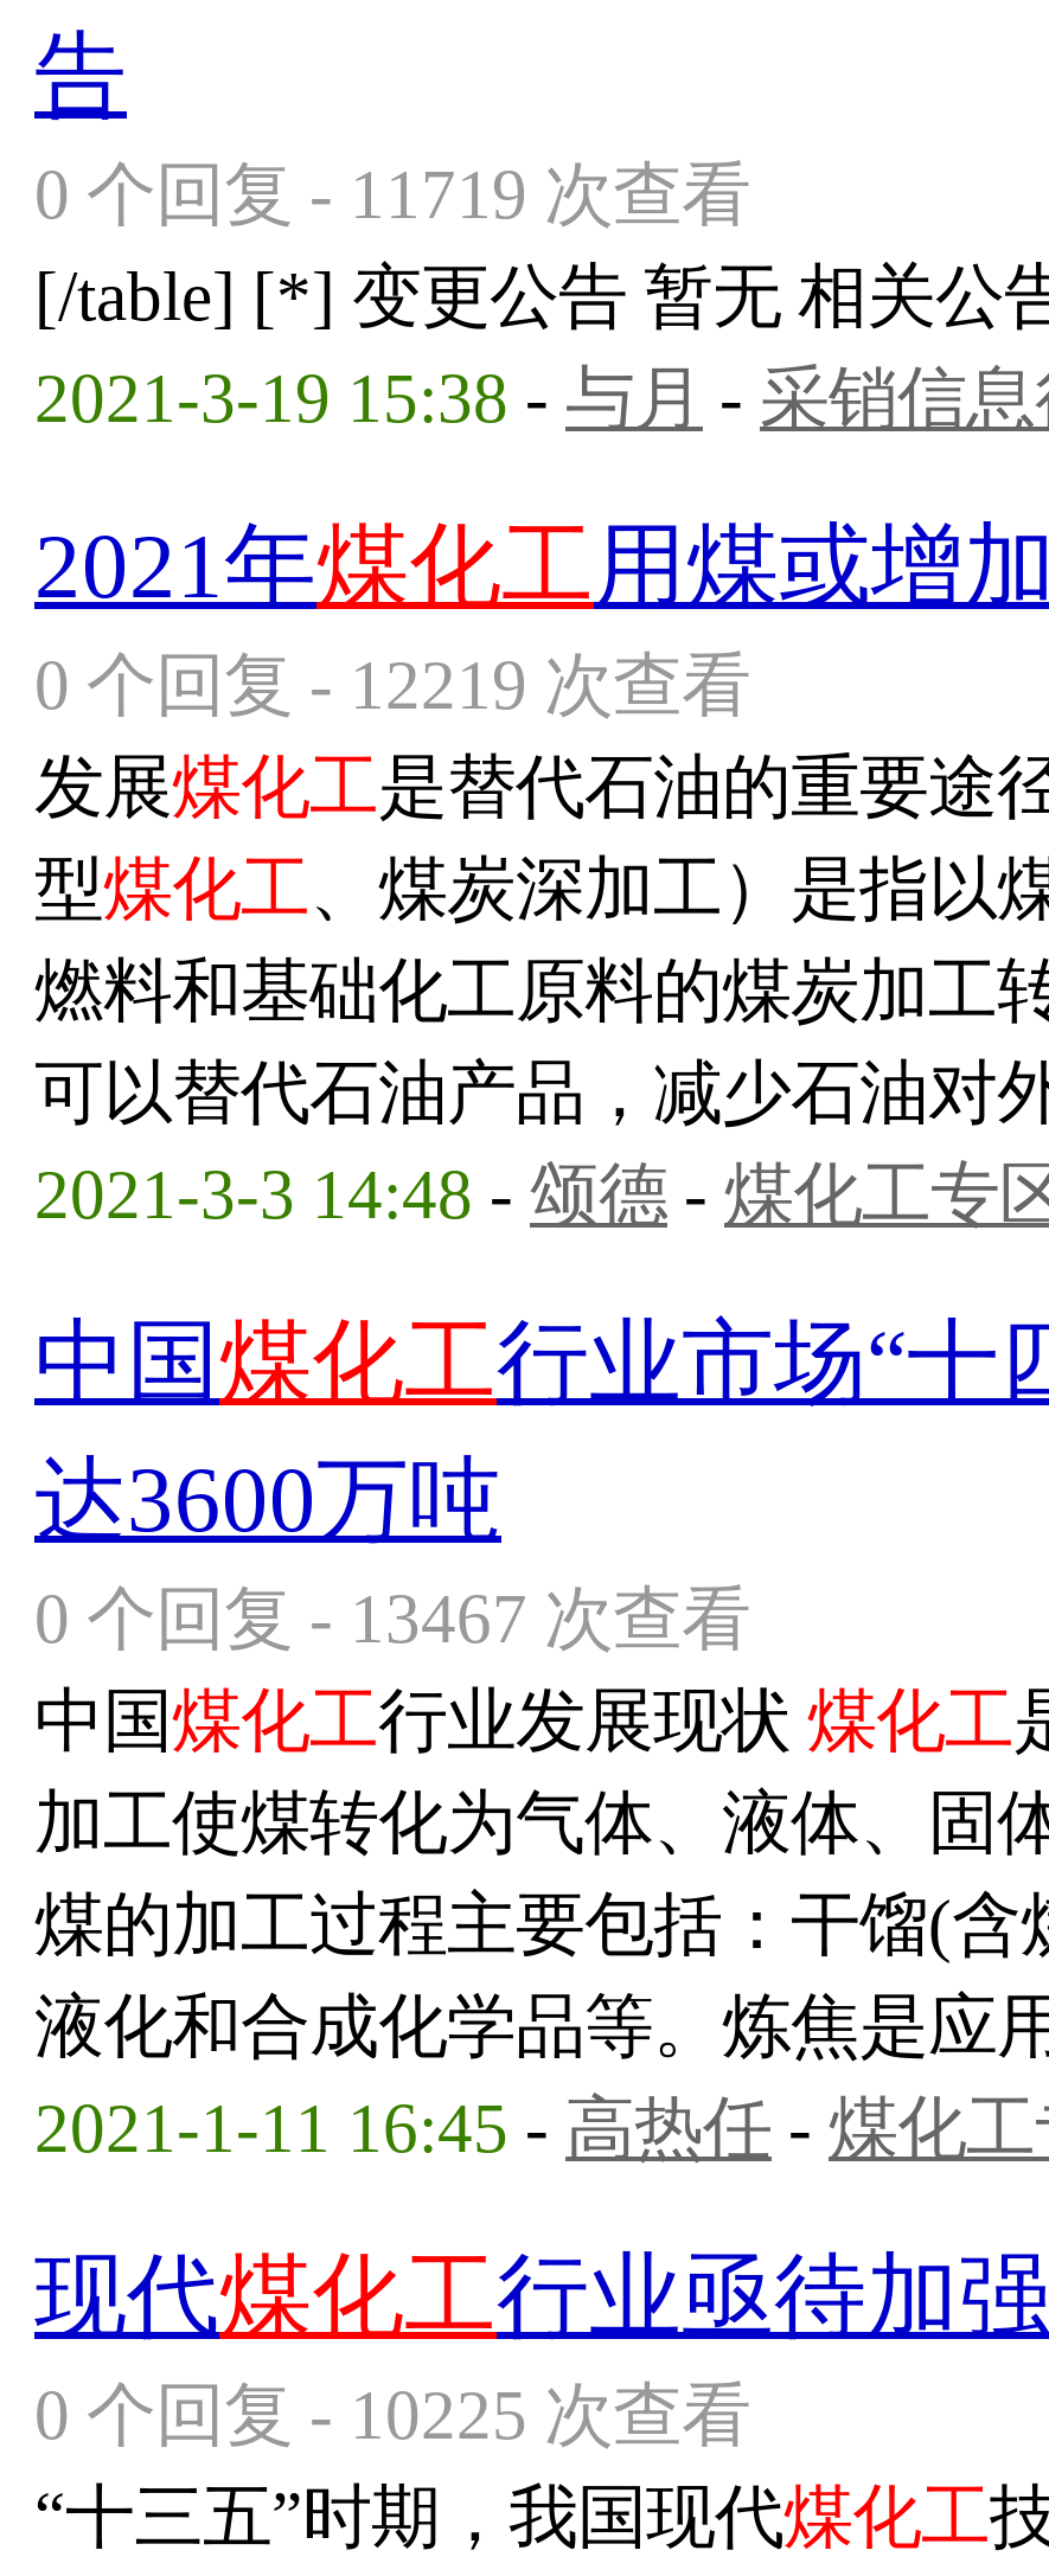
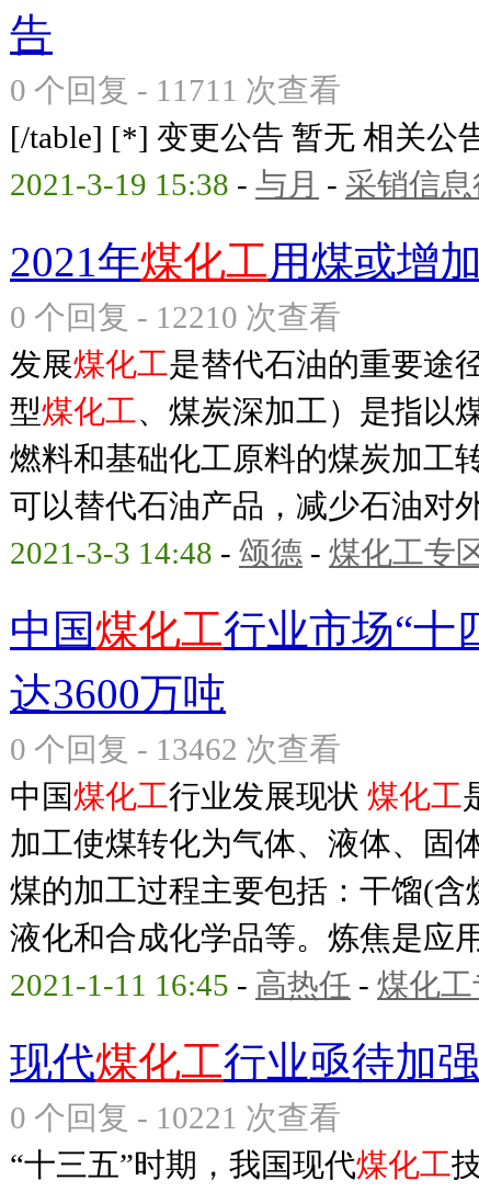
- 0 个回复 - 11719 次查看
+ 0 个回复 - 11711 次查看

- 0 个回复 - 12219 次查看
+ 0 个回复 - 12210 次查看

- 0 个回复 - 13467 次查看
+ 0 个回复 - 13462 次查看

- 0 个回复 - 10225 次查看
+ 0 个回复 - 10221 次查看
